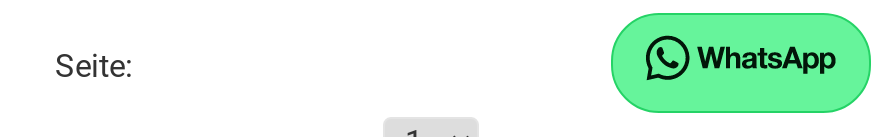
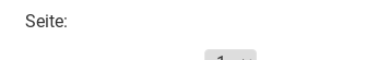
- [image]
